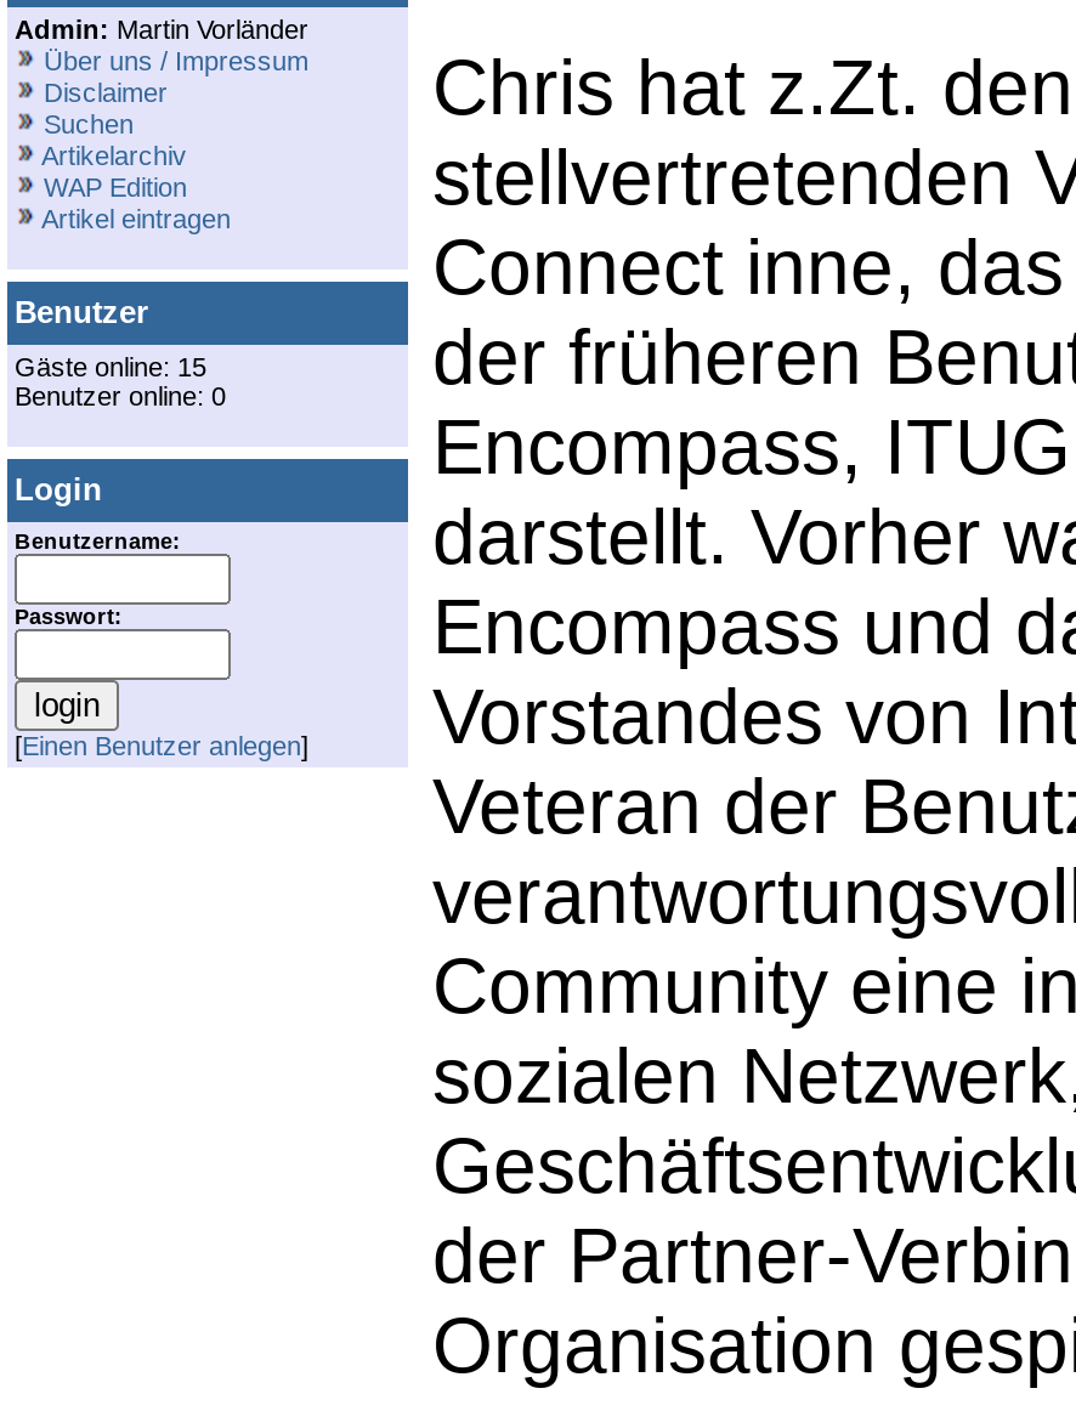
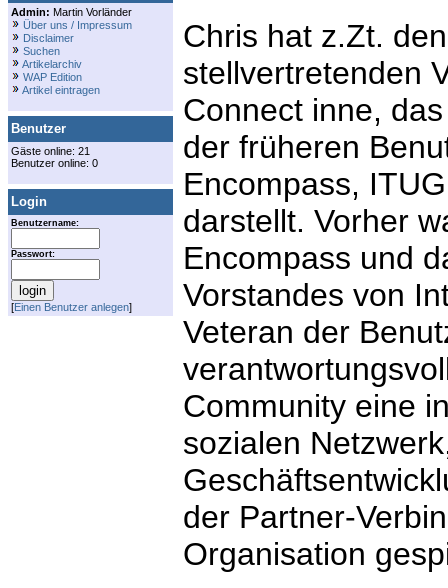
- Gäste online: 15
+ Gäste online: 21
